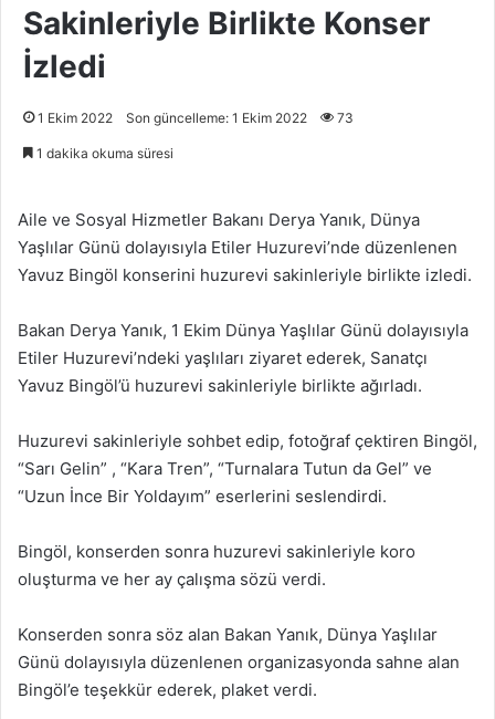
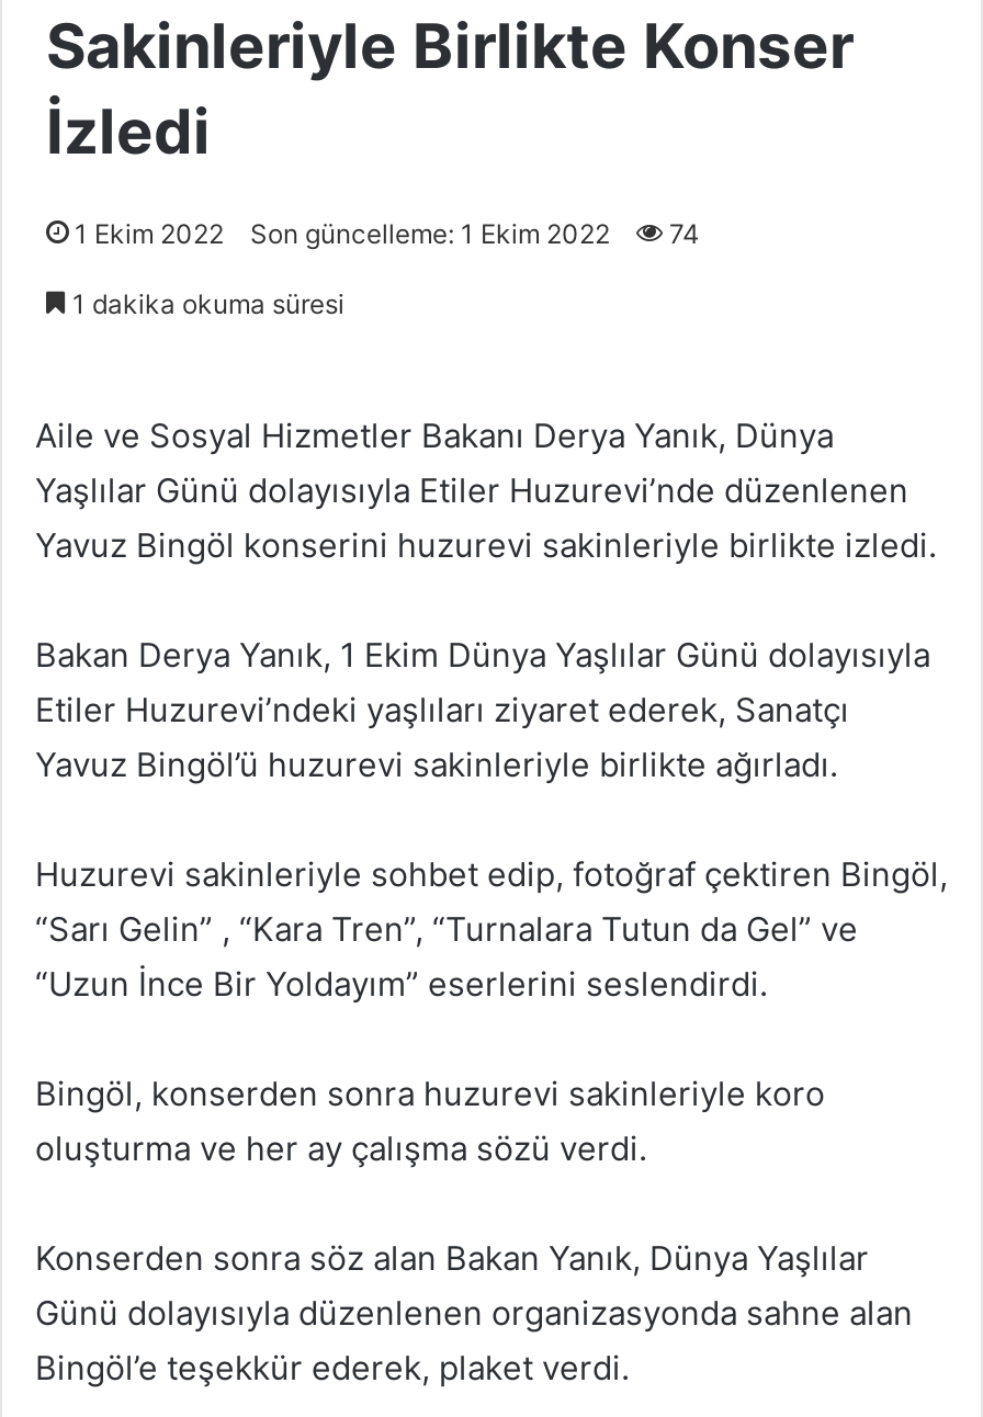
- 1 Ekim 2022 Son güncelleme: 1 Ekim 2022 73
+ 1 Ekim 2022 Son güncelleme: 1 Ekim 2022 74
